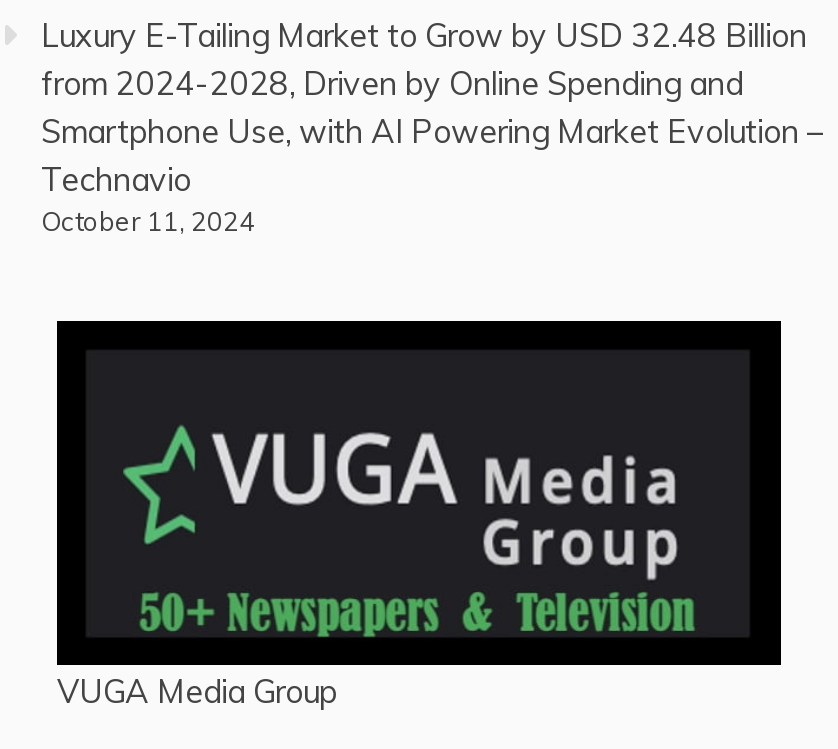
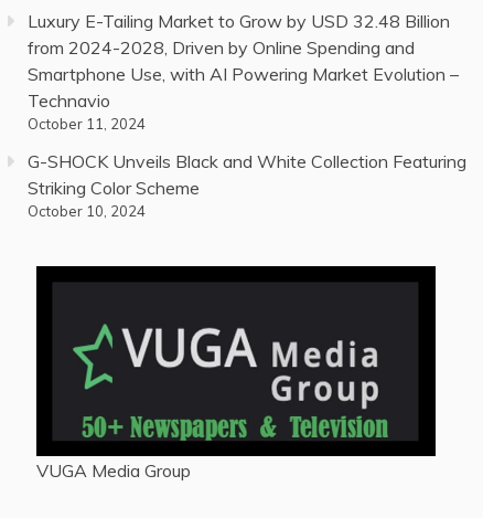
+ G-SHOCK Unveils Black and White Collection Featuring
+ Striking Color Scheme
+ October 10, 2024
